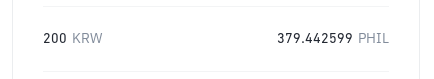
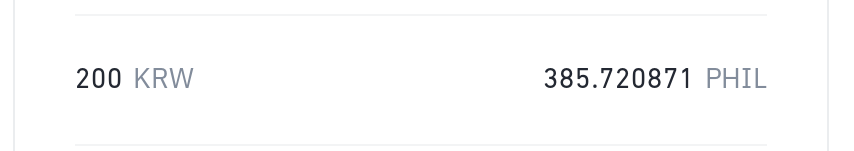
- 379.442599 PHIL
+ 385.720871 PHIL
